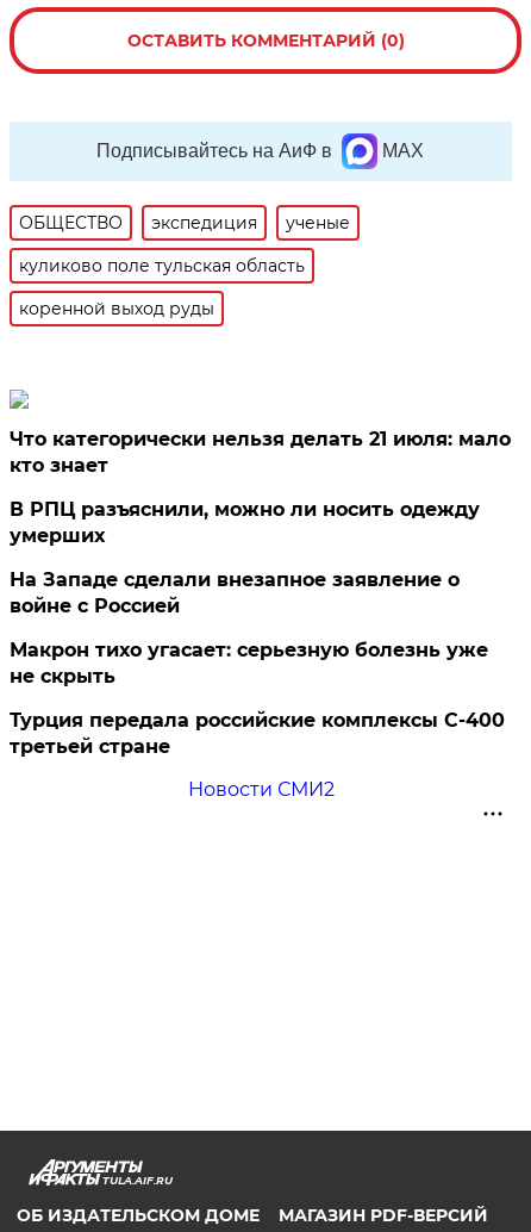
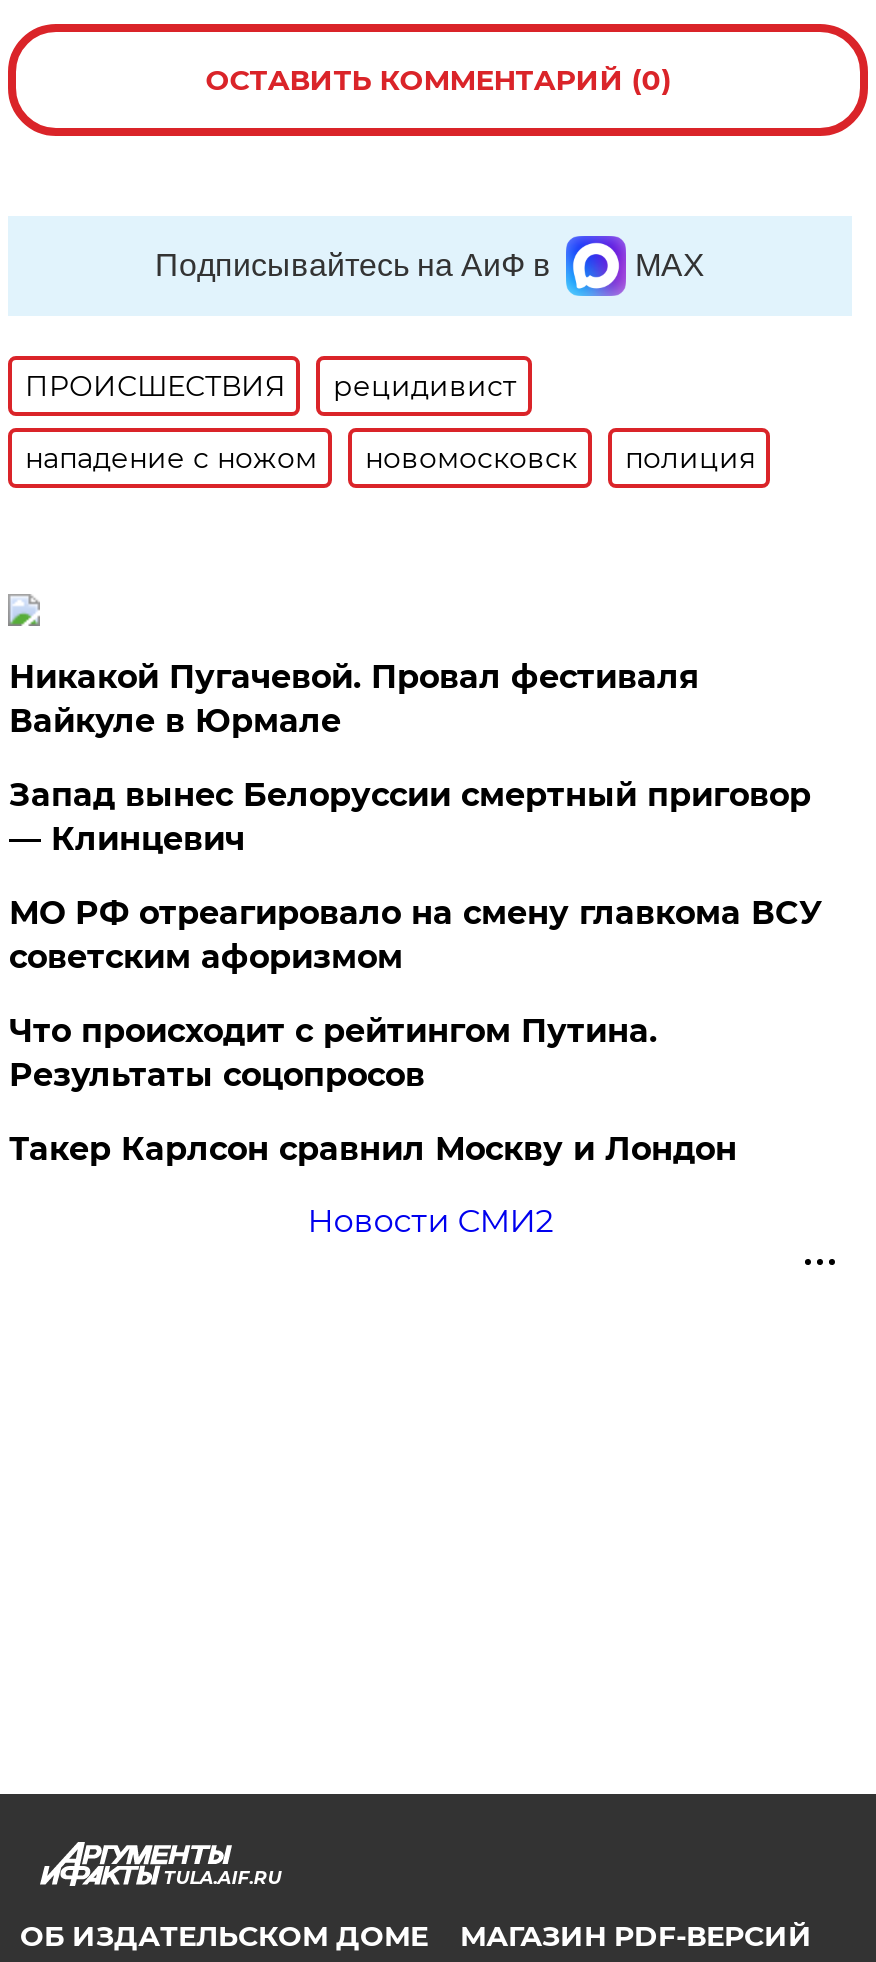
- ОБЩЕСТВО
- экспедиция
- ученые
- куликово поле тульская область
- коренной выход руды
+ ПРОИСШЕСТВИЯ
+ рецидивист
+ нападение с ножом
+ новомосковск
+ полиция

- Что категорически нельзя делать 21 июля: мало
- кто знает
- В РПЦ разъяснили, можно ли носить одежду
- умерших
- На Западе сделали внезапное заявление о
- войне с Россией
- Макрон тихо угасает: серьезную болезнь уже
- не скрыть
- Турция передала российские комплексы С-400
- третьей стране
+ Никакой Пугачевой. Провал фестиваля
+ Вайкуле в Юрмале
+ Запад вынес Белоруссии смертный приговор
+ — Клинцевич
+ МО РФ отреагировало на смену главкома ВСУ
+ советским афоризмом
+ Что происходит с рейтингом Путина.
+ Результаты соцопросов
+ Такер Карлсон сравнил Москву и Лондон
